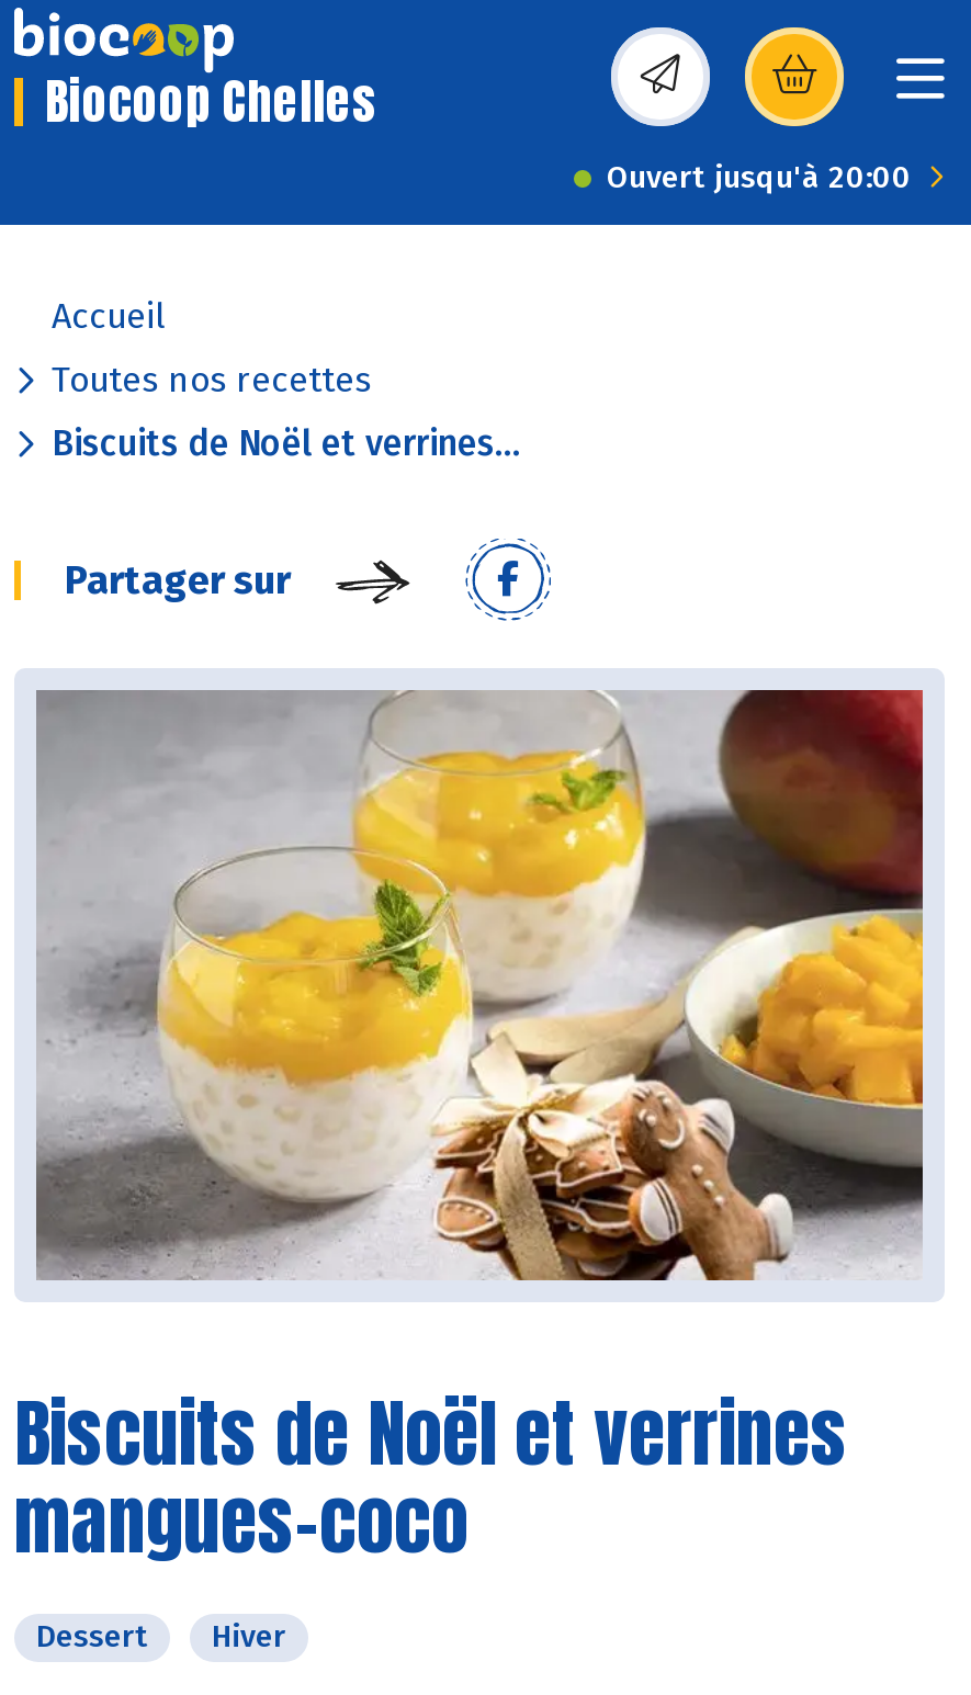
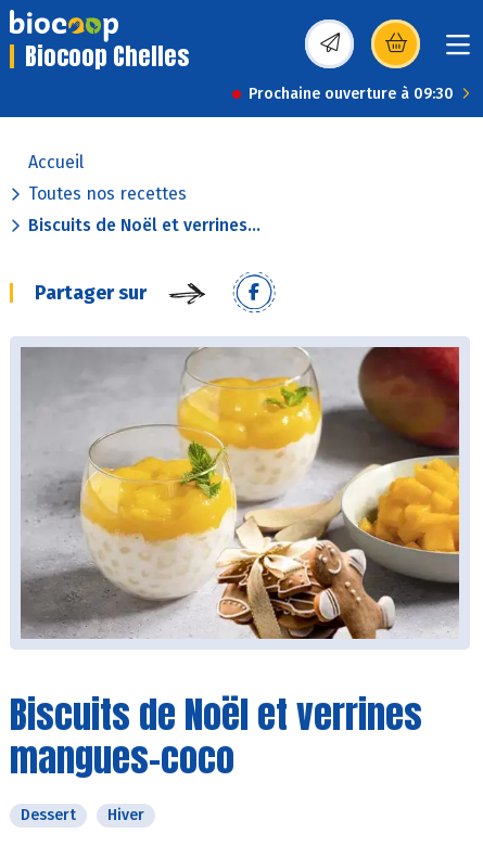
- Ouvert jusqu'à 20:00
+ Prochaine ouverture à 09:30
